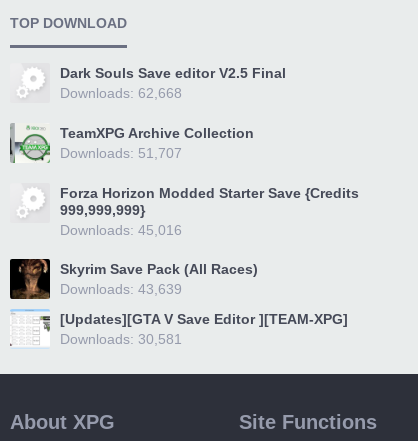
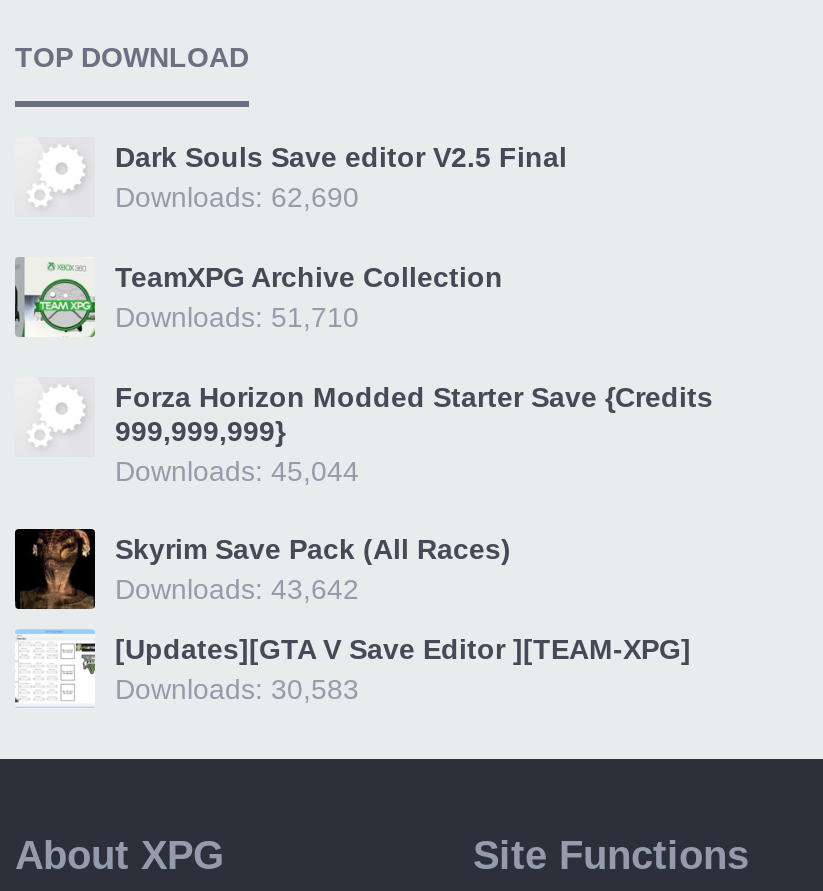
- Downloads: 62,668
+ Downloads: 62,690

- Downloads: 51,707
+ Downloads: 51,710

- Downloads: 45,016
+ Downloads: 45,044

- Downloads: 43,639
+ Downloads: 43,642

- Downloads: 30,581
+ Downloads: 30,583
